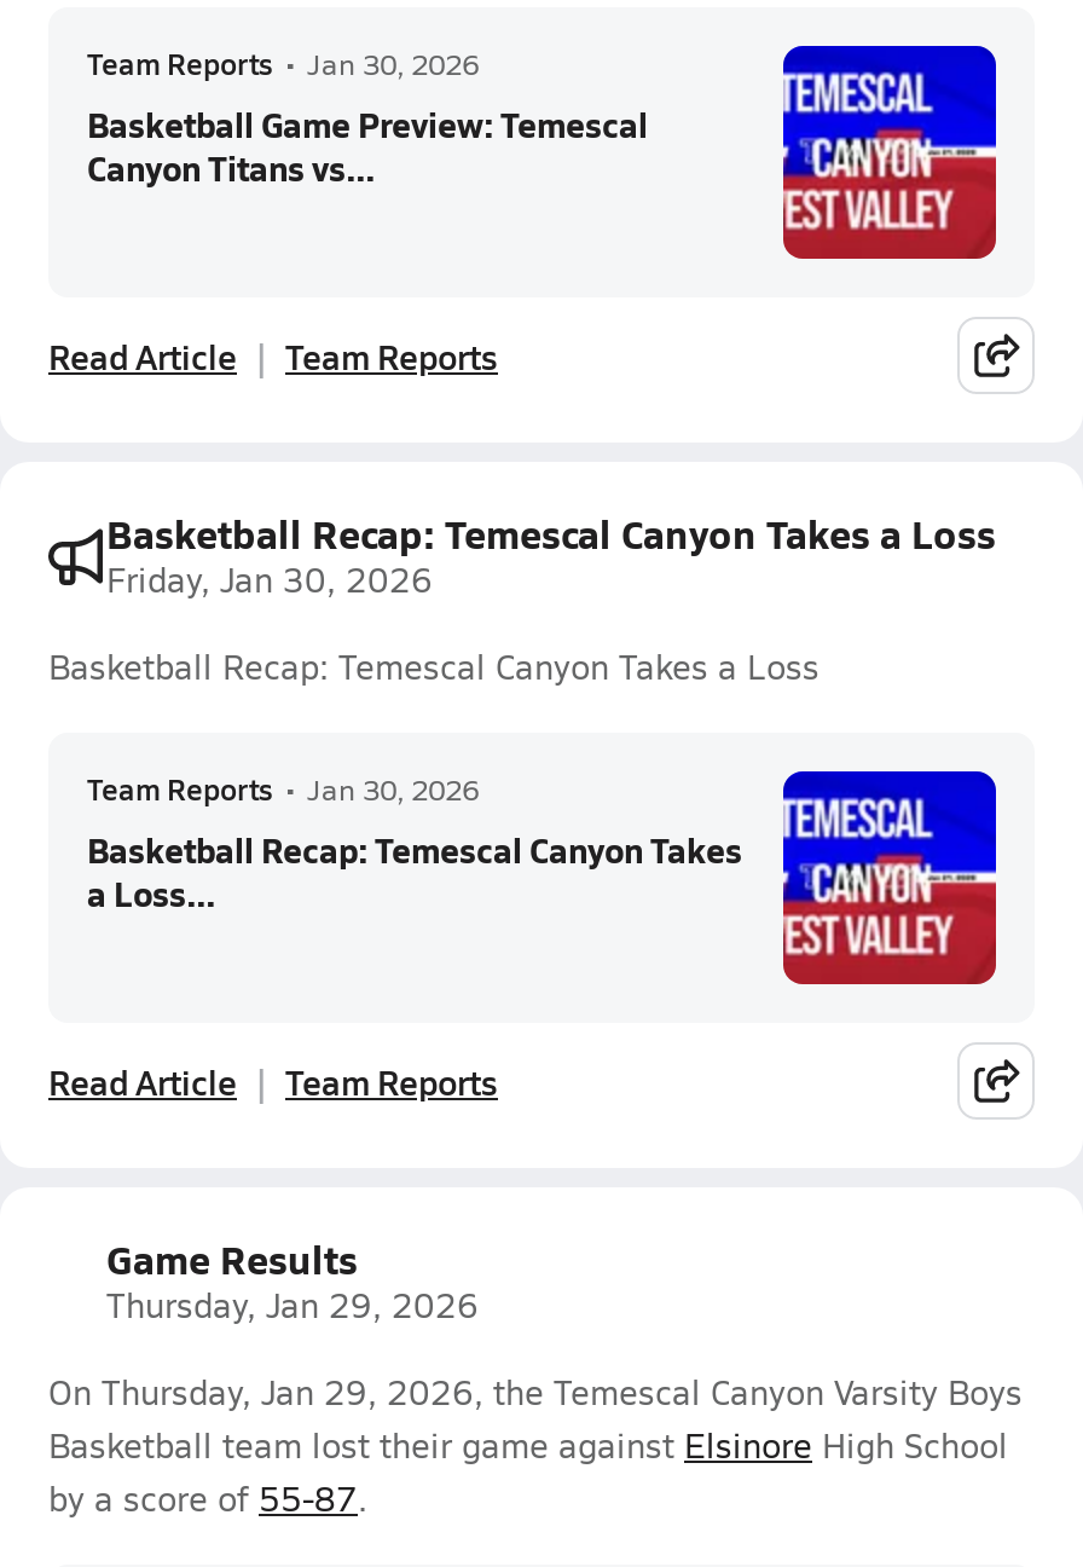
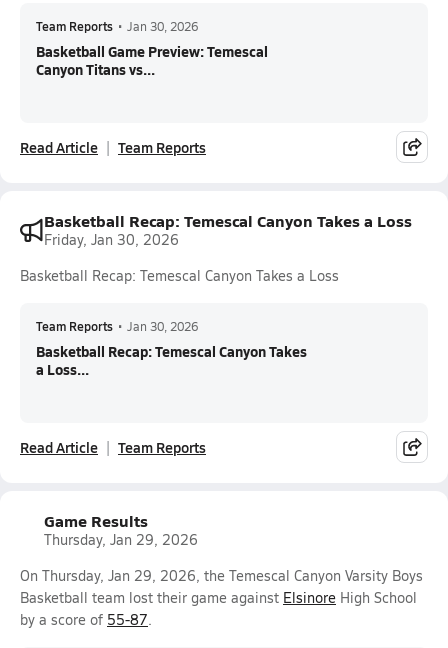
- [image]

- [image]
